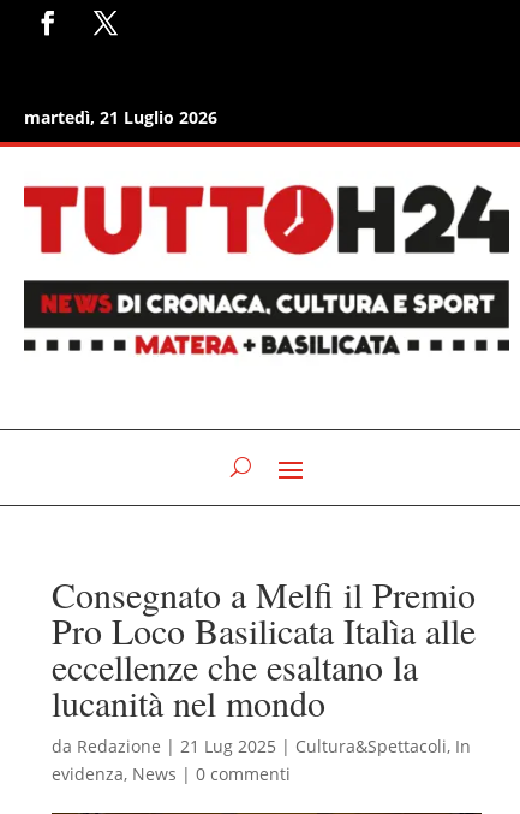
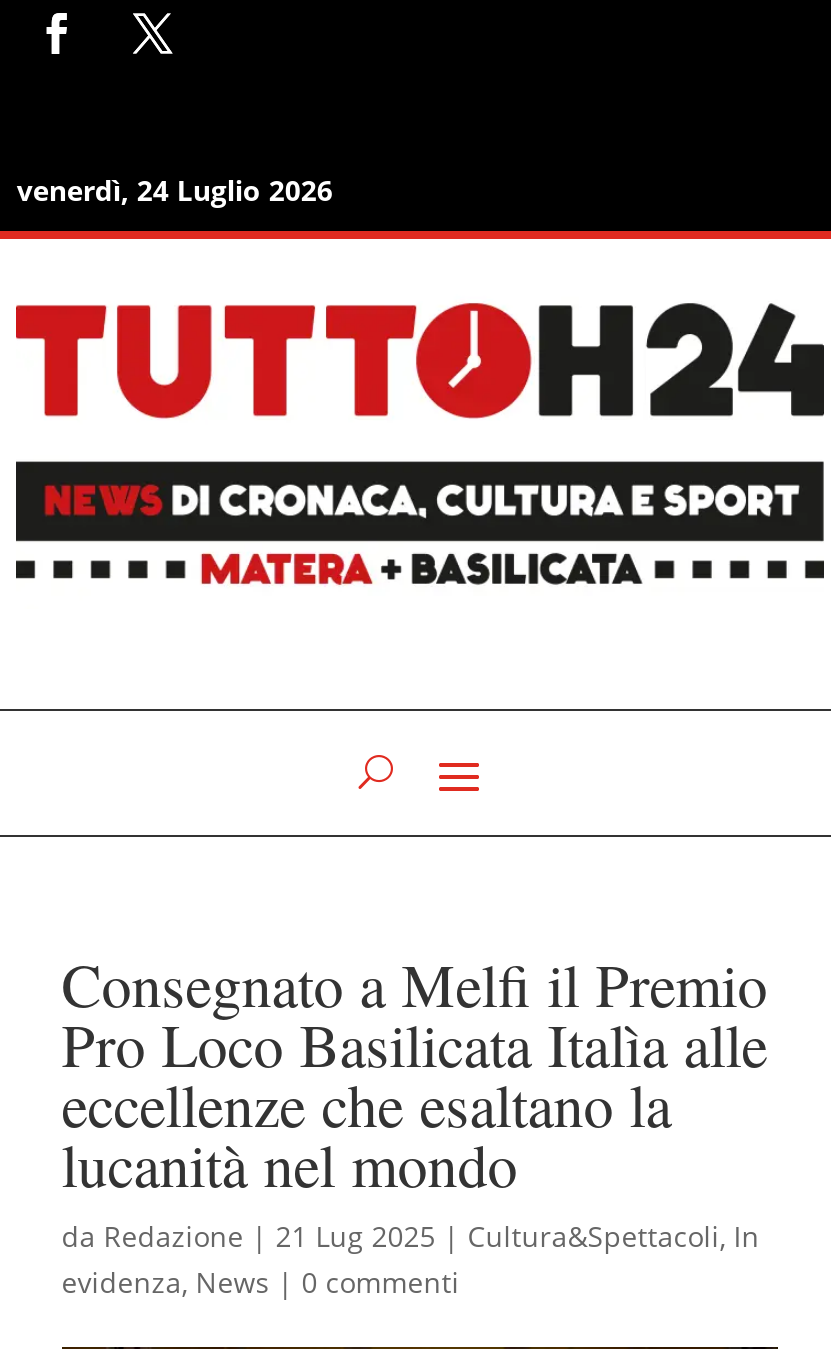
- martedì, 21 Luglio 2026
+ venerdì, 24 Luglio 2026
